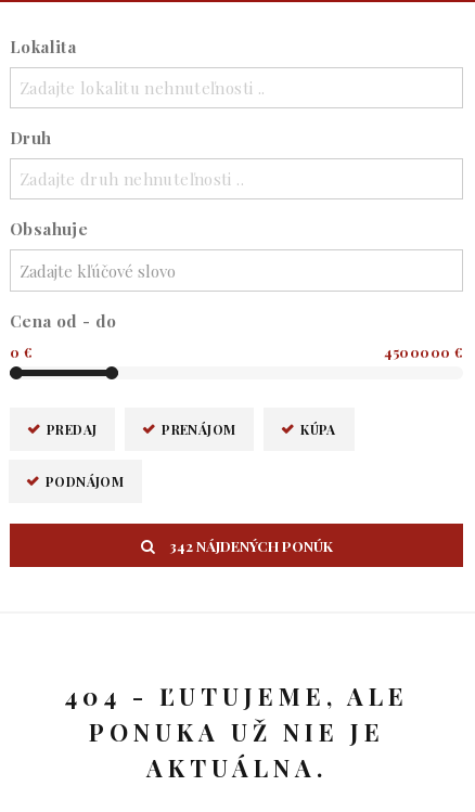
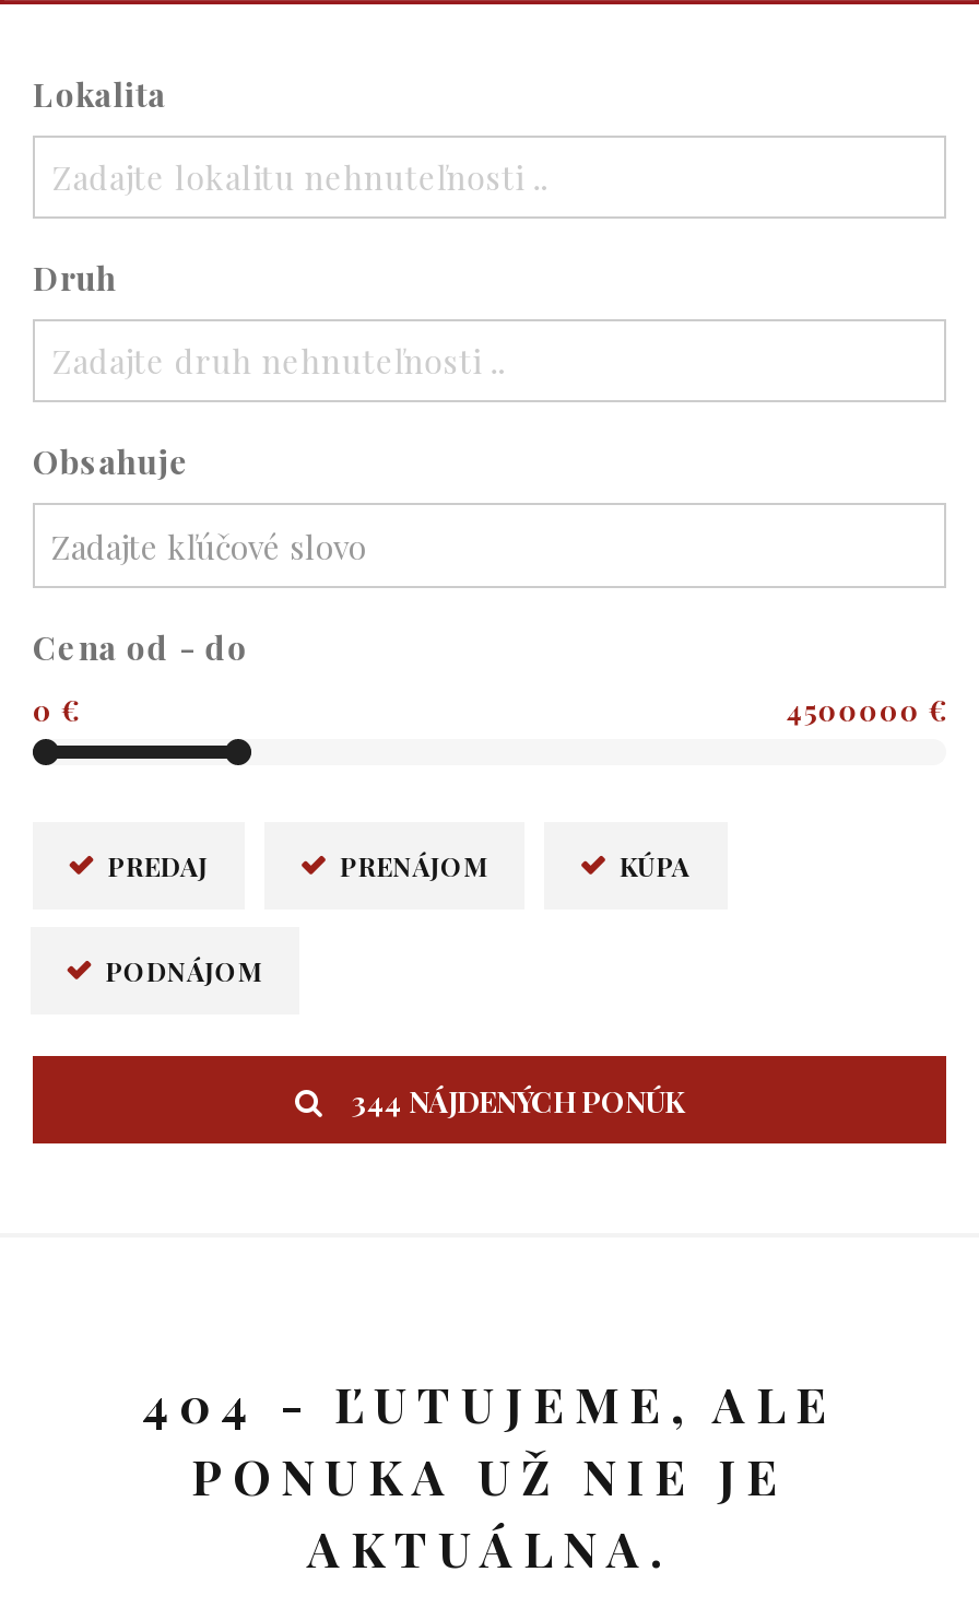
- 342 NÁJDENÝCH PONÚK
+ 344 NÁJDENÝCH PONÚK
